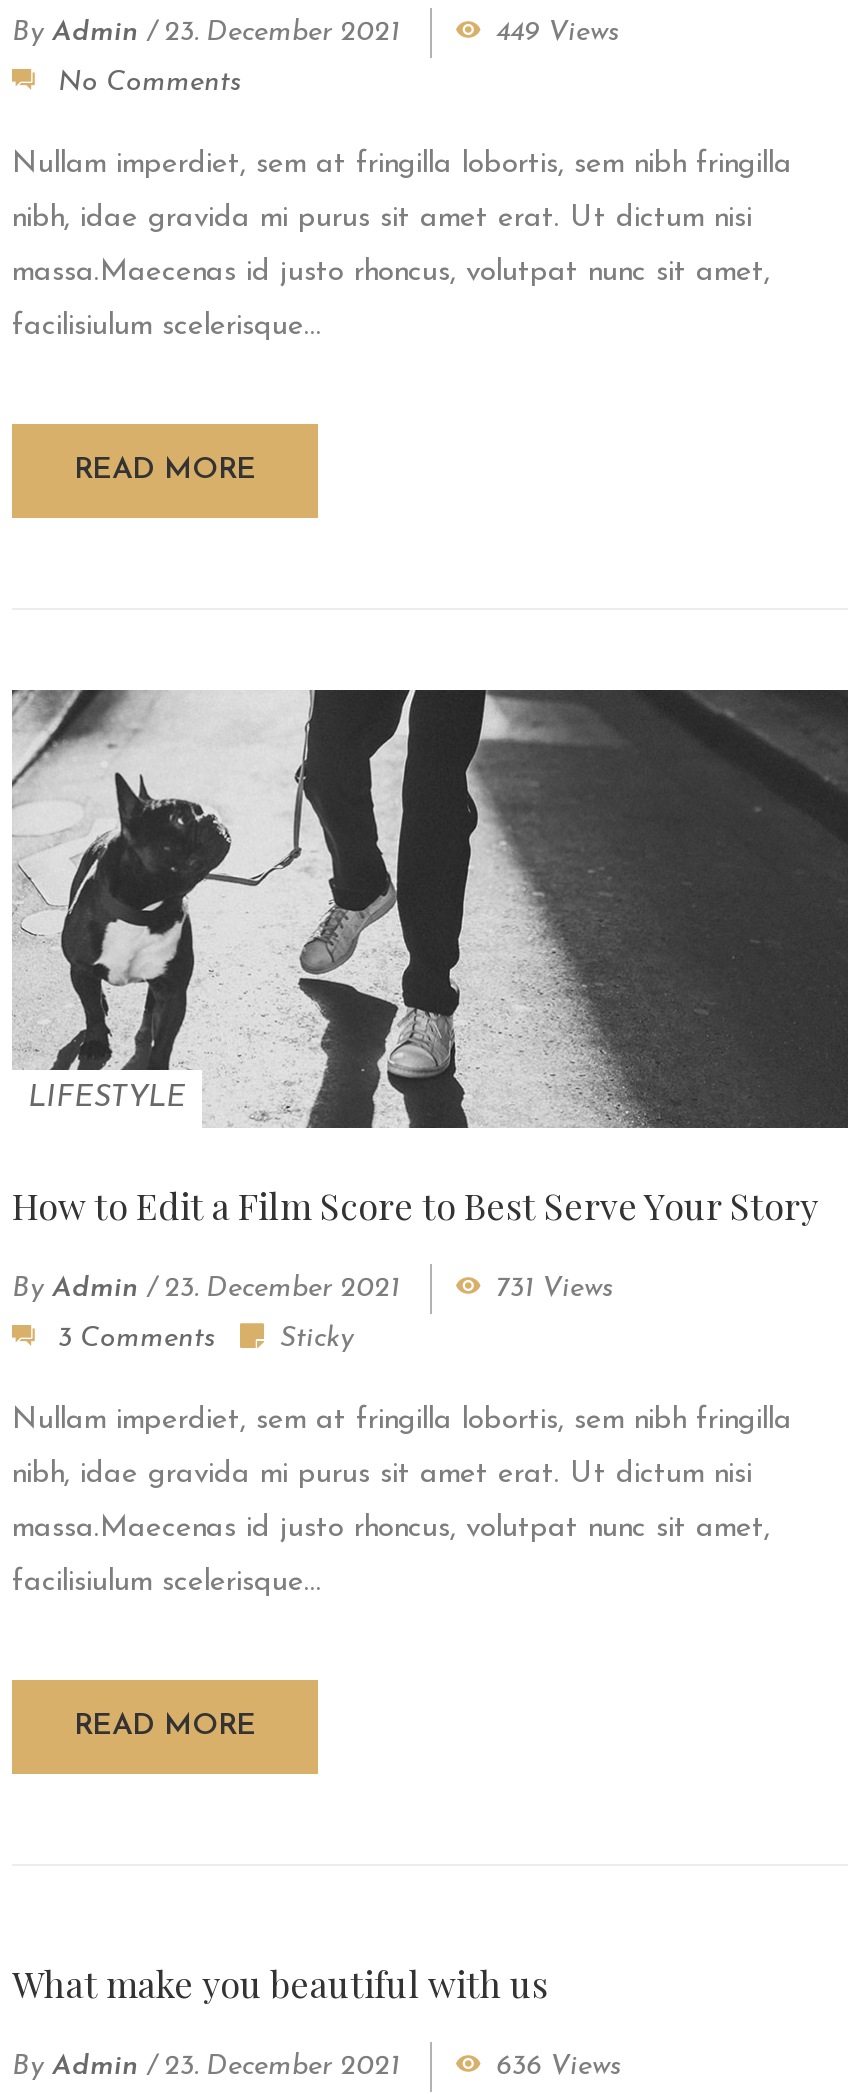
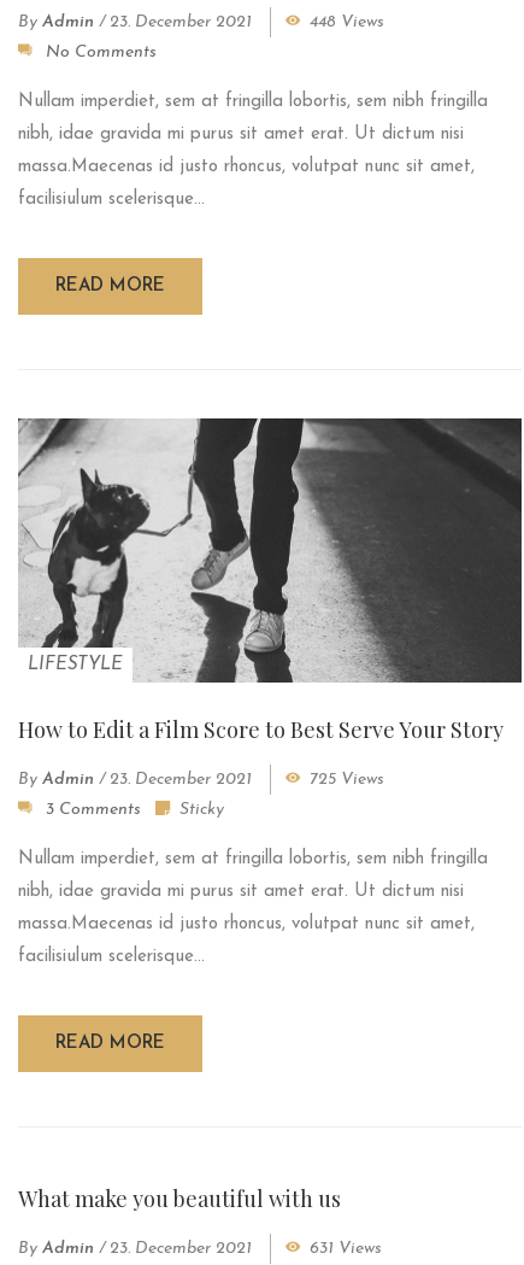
- 449 Views
+ 448 Views

- 731 Views
+ 725 Views

- 636 Views
+ 631 Views
